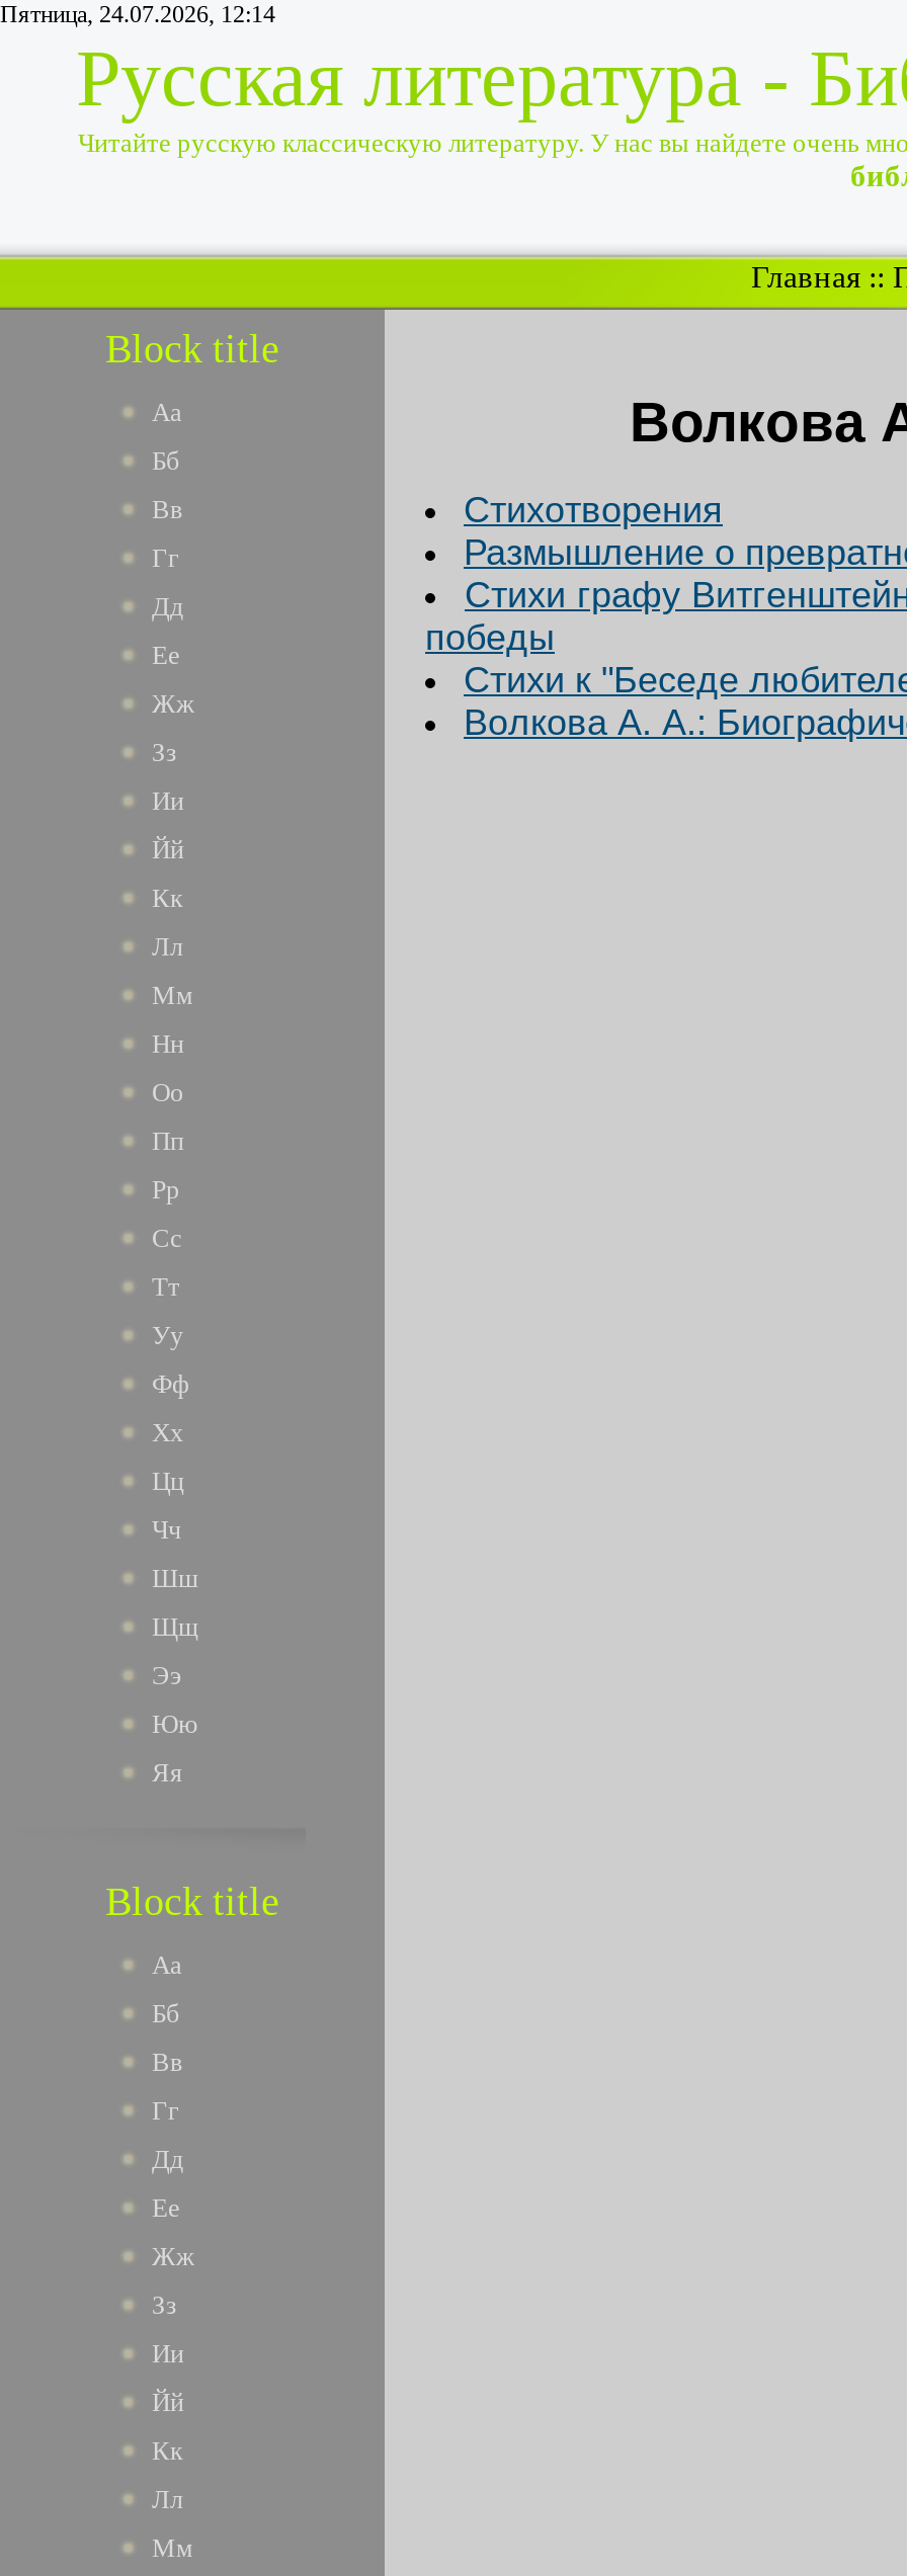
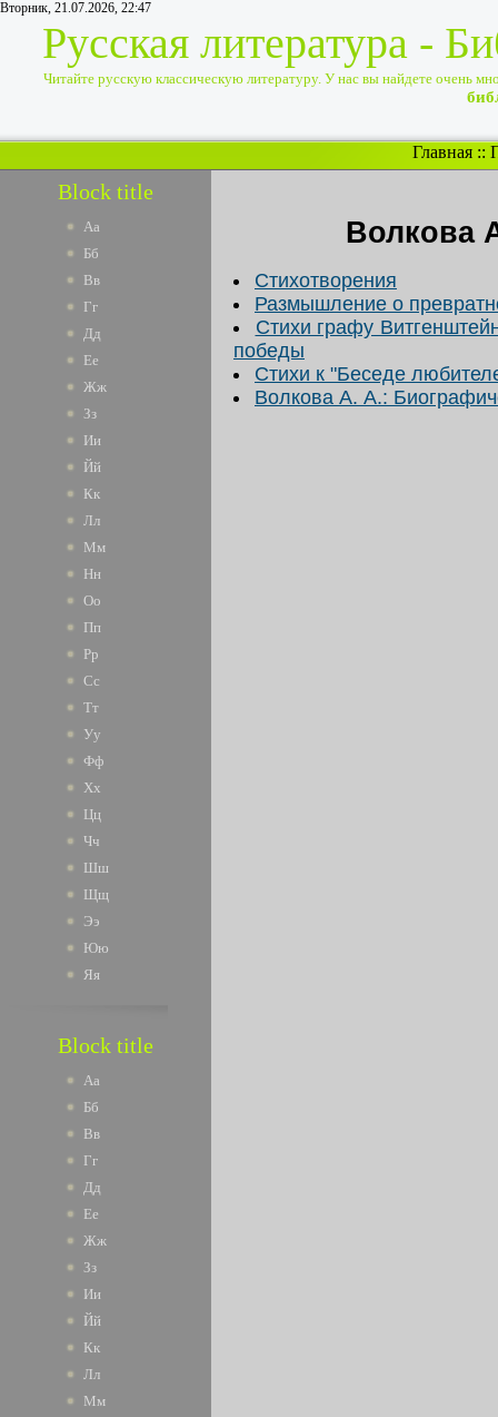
- Пятница, 24.07.2026, 12:14
+ Вторник, 21.07.2026, 22:47
